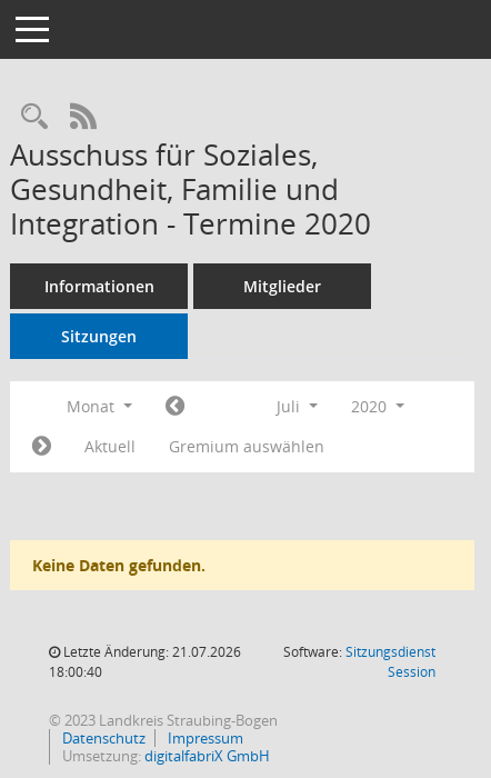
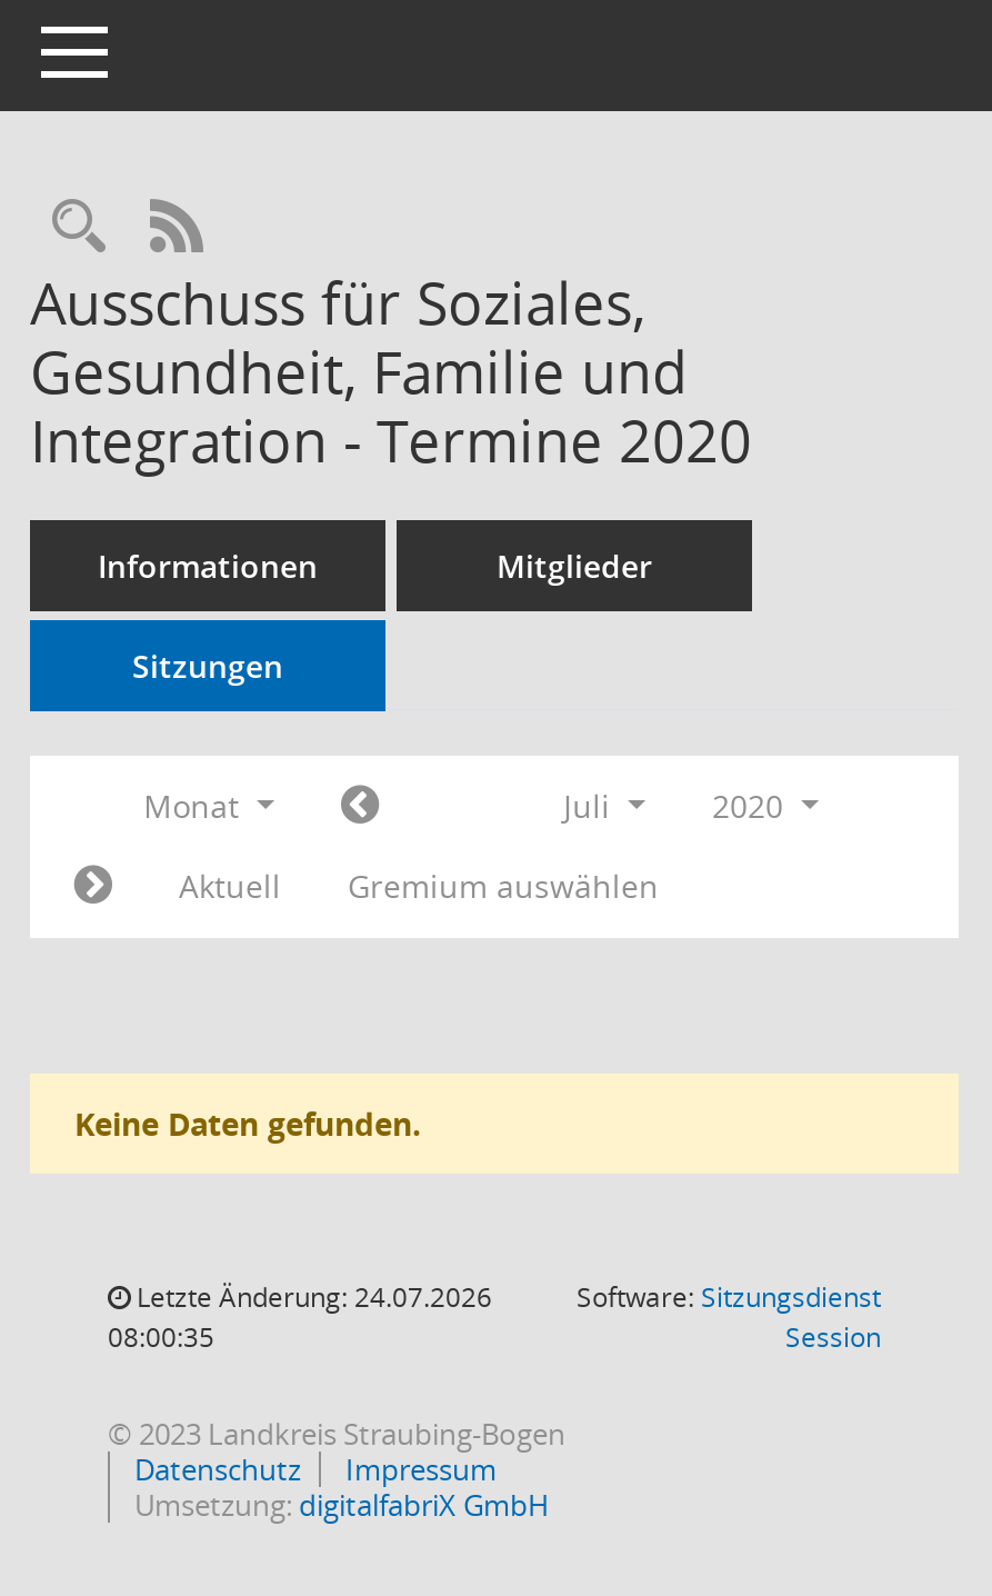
- Letzte Änderung: 21.07.2026
+ Letzte Änderung: 24.07.2026

- 18:00:40
+ 08:00:35
